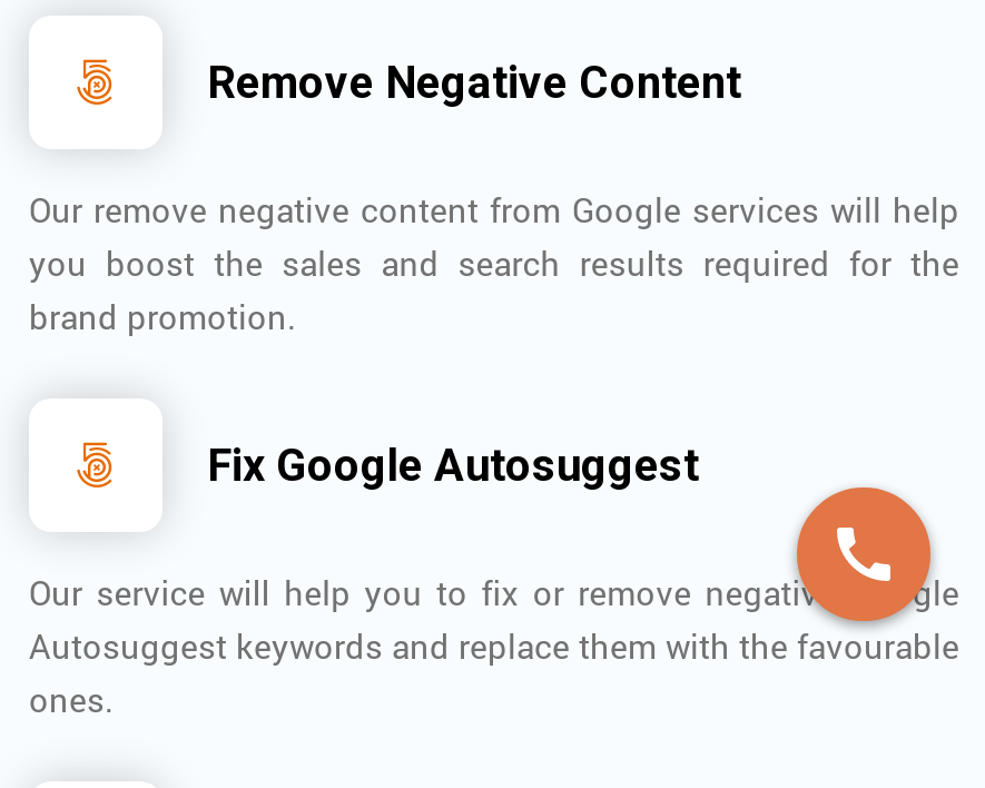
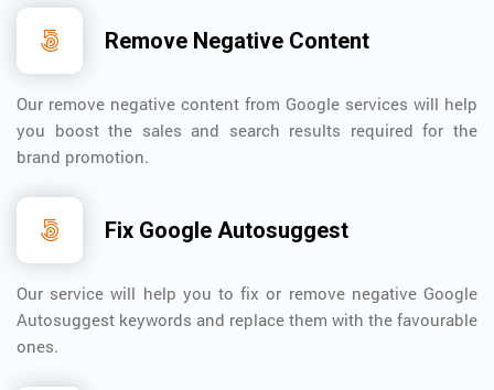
- [image]
